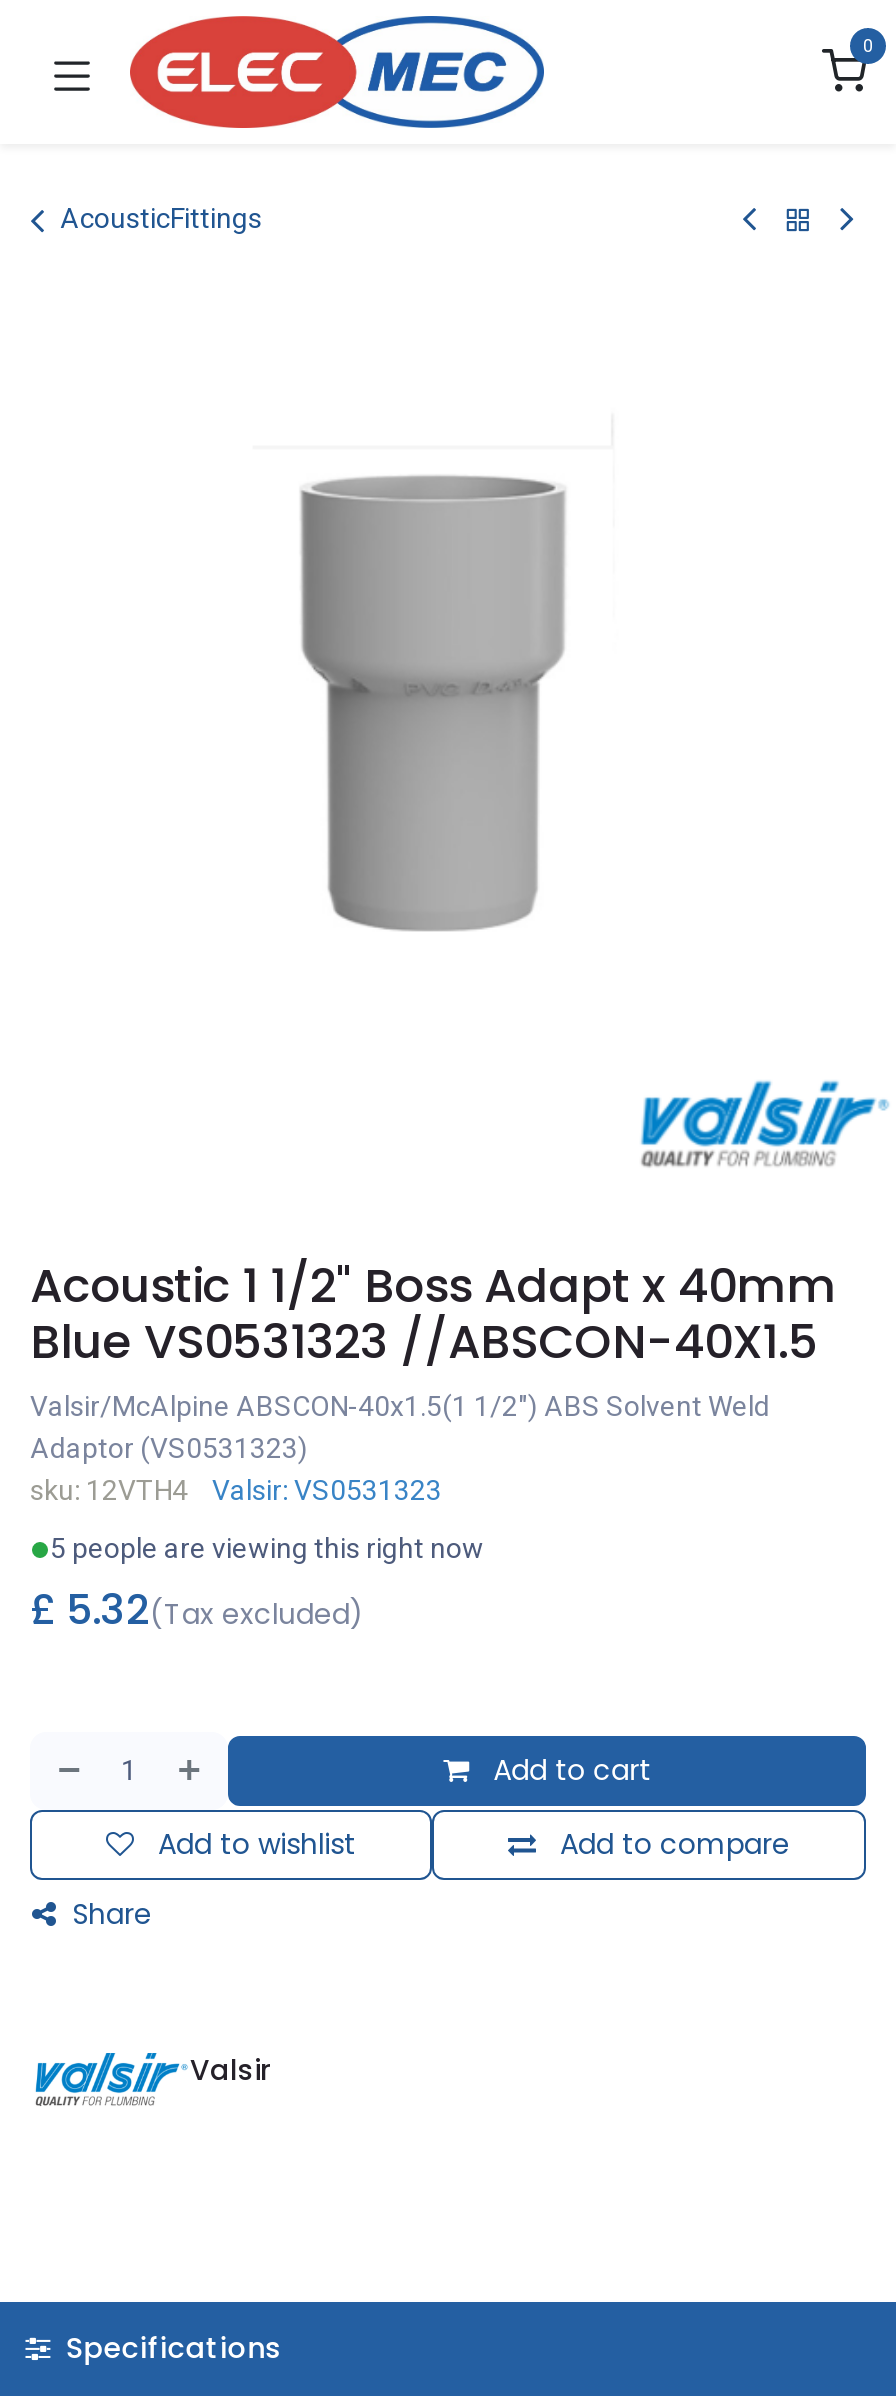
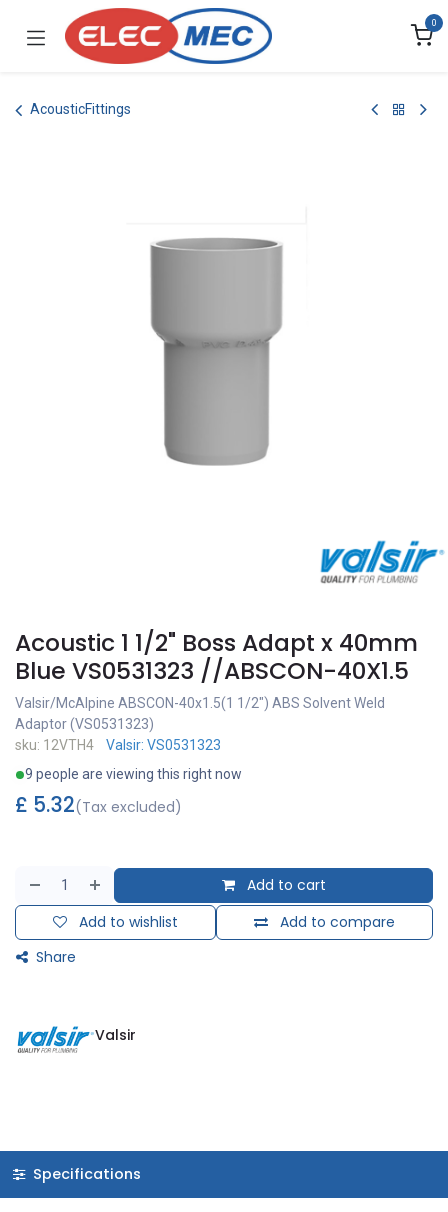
- 5 people are viewing this right now
+ 9 people are viewing this right now
